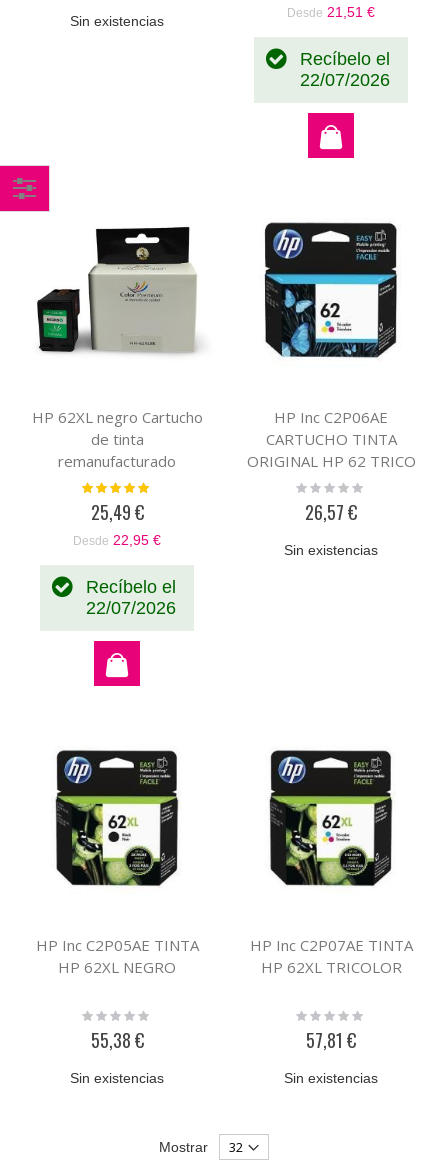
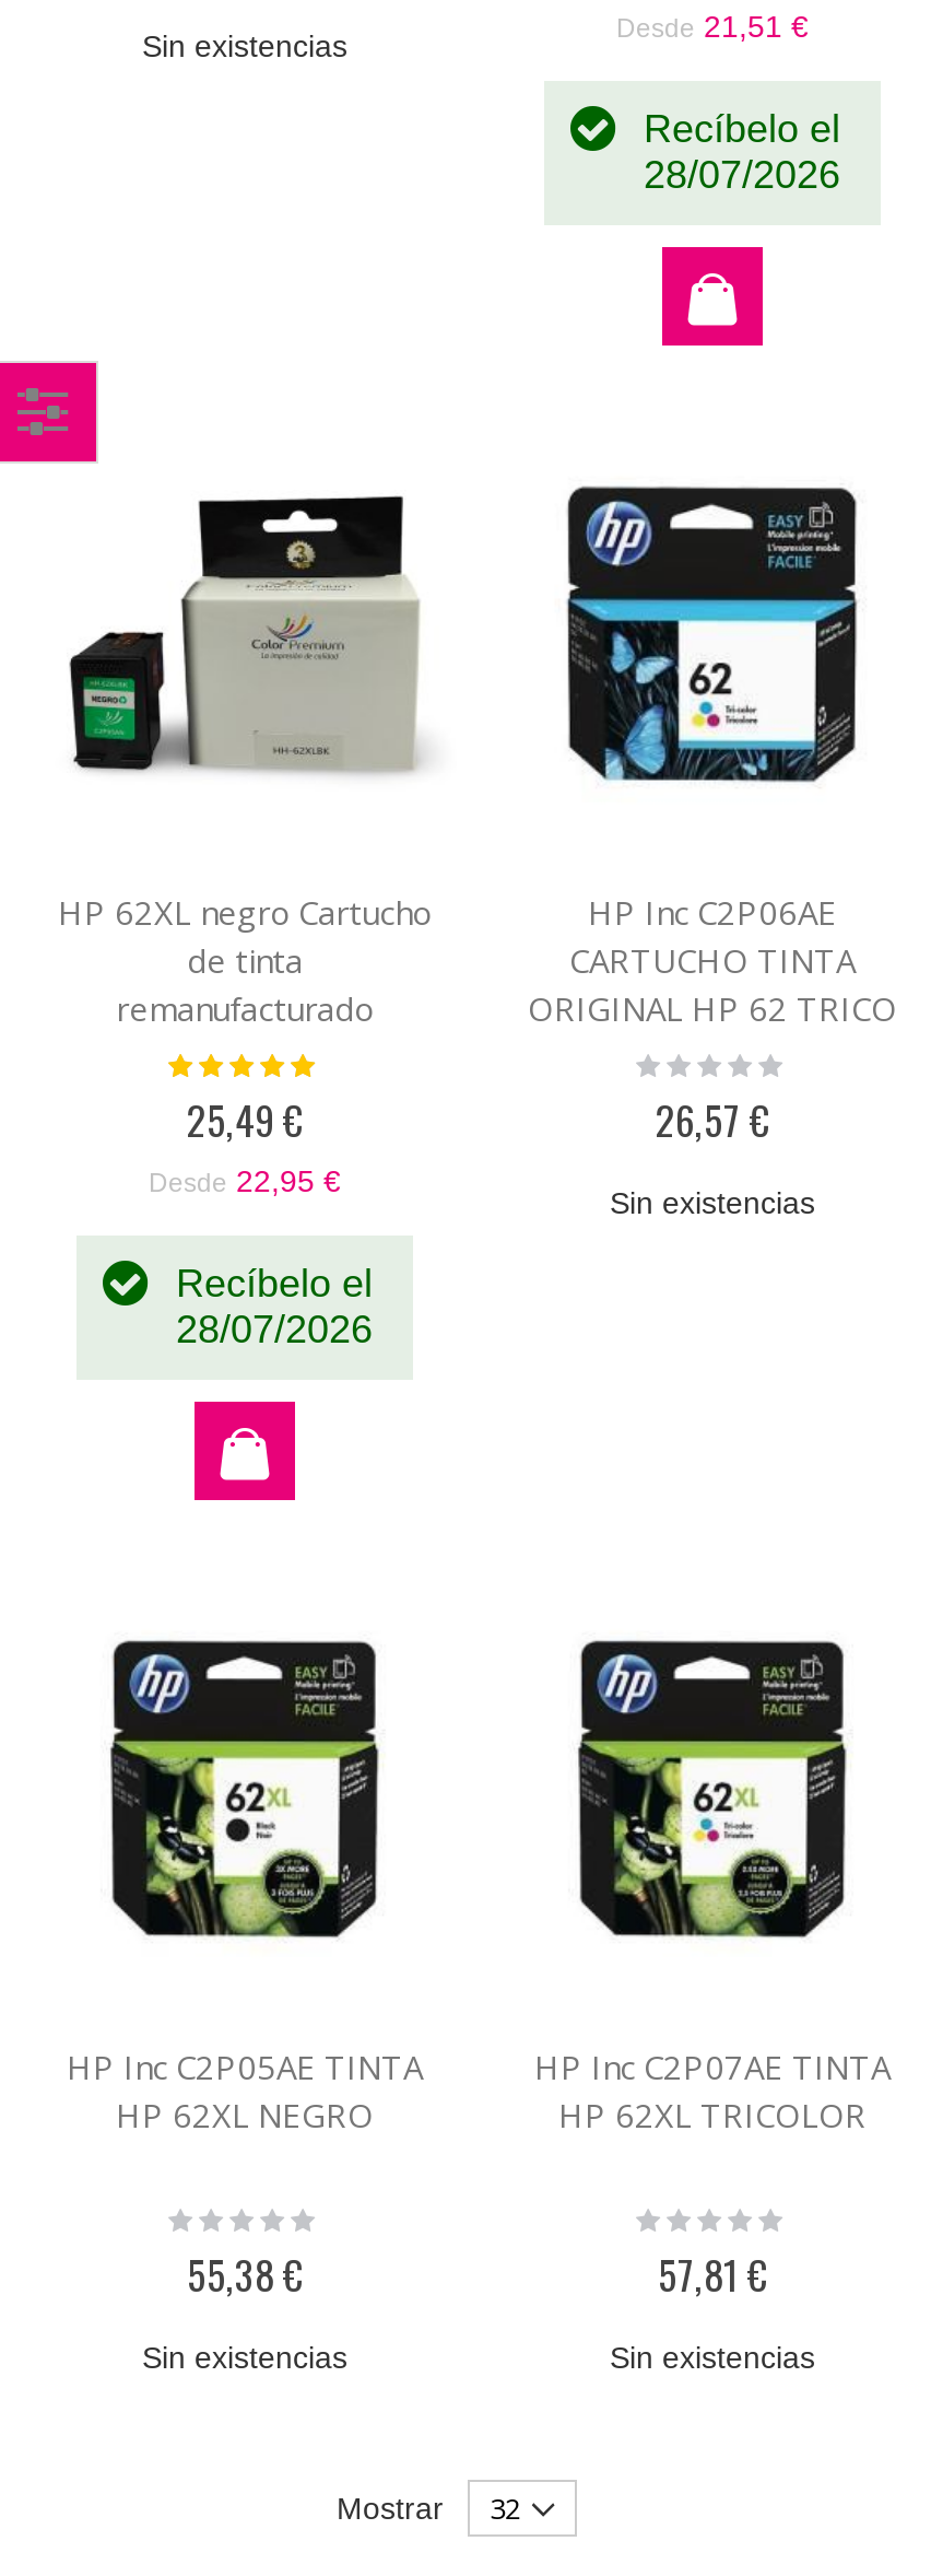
- 22/07/2026
+ 28/07/2026

- 22/07/2026
+ 28/07/2026
